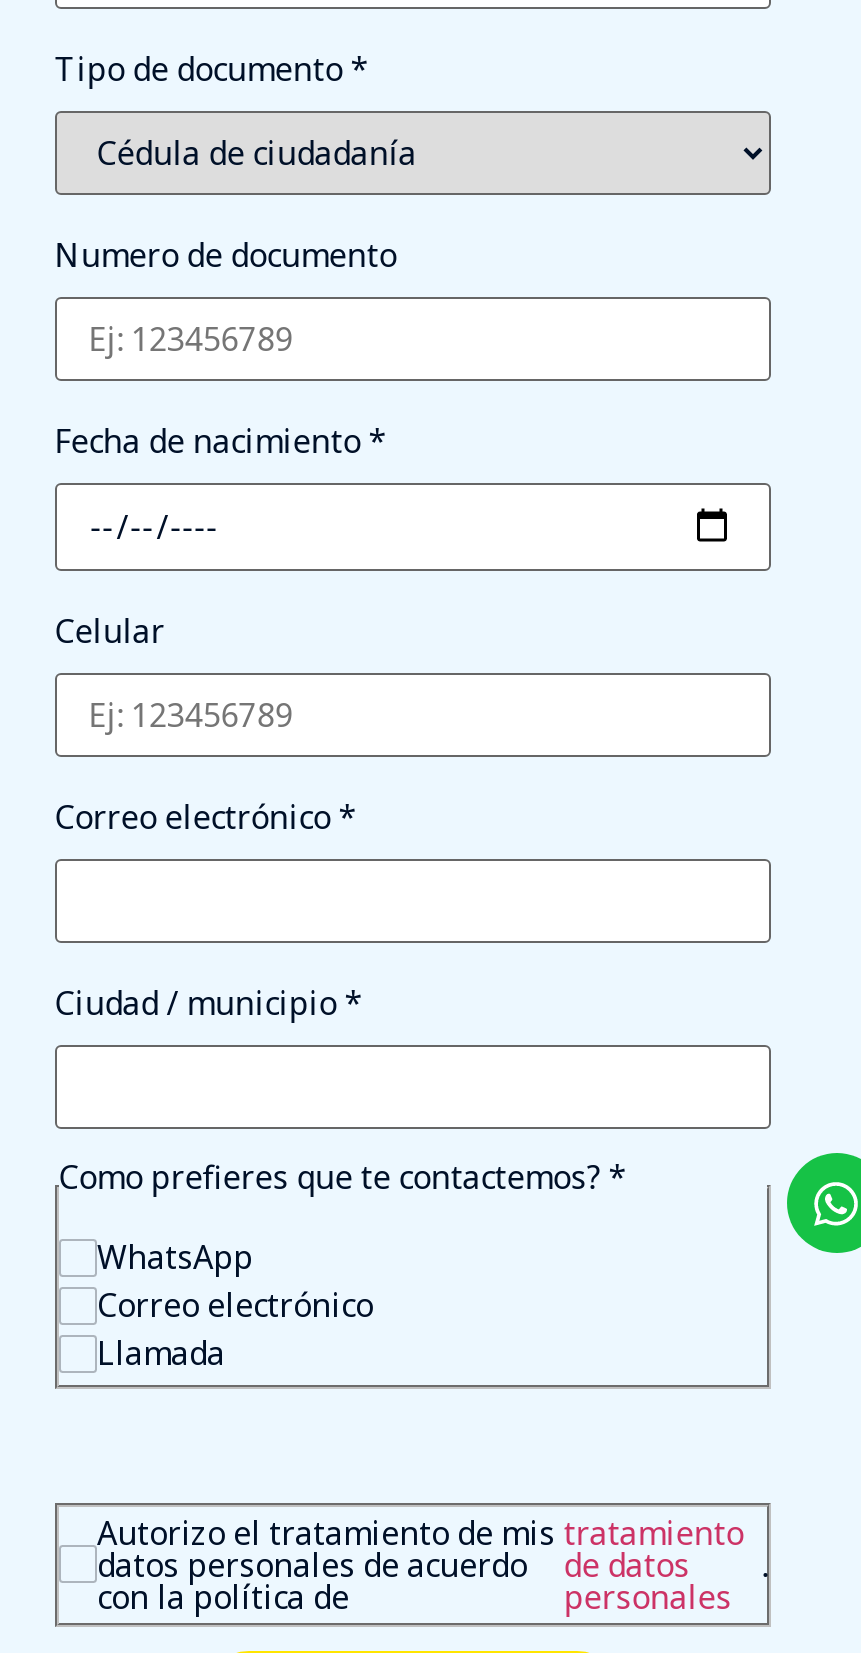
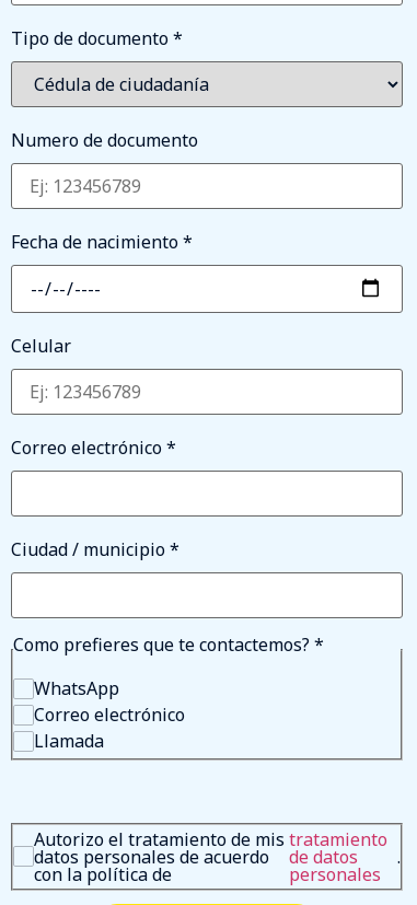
- [image]
